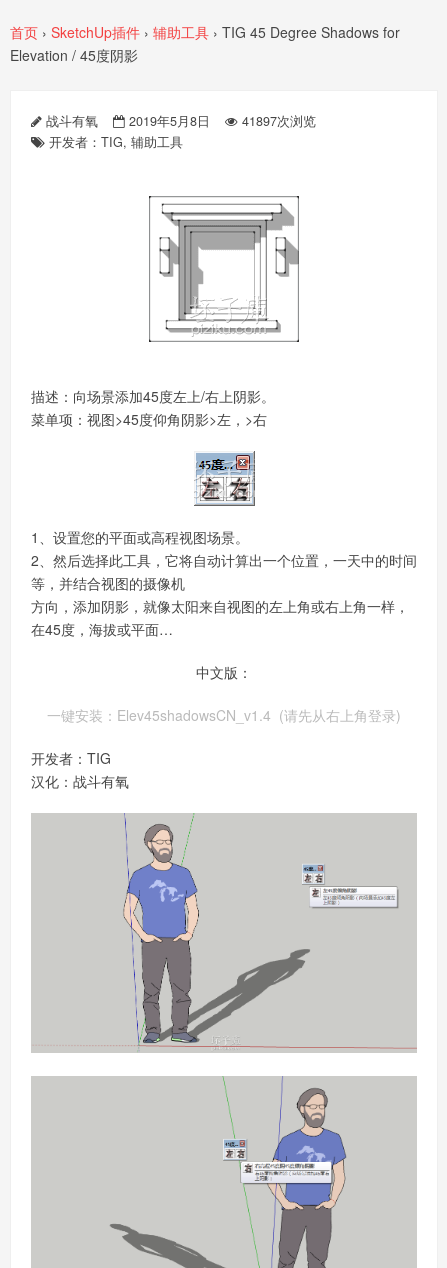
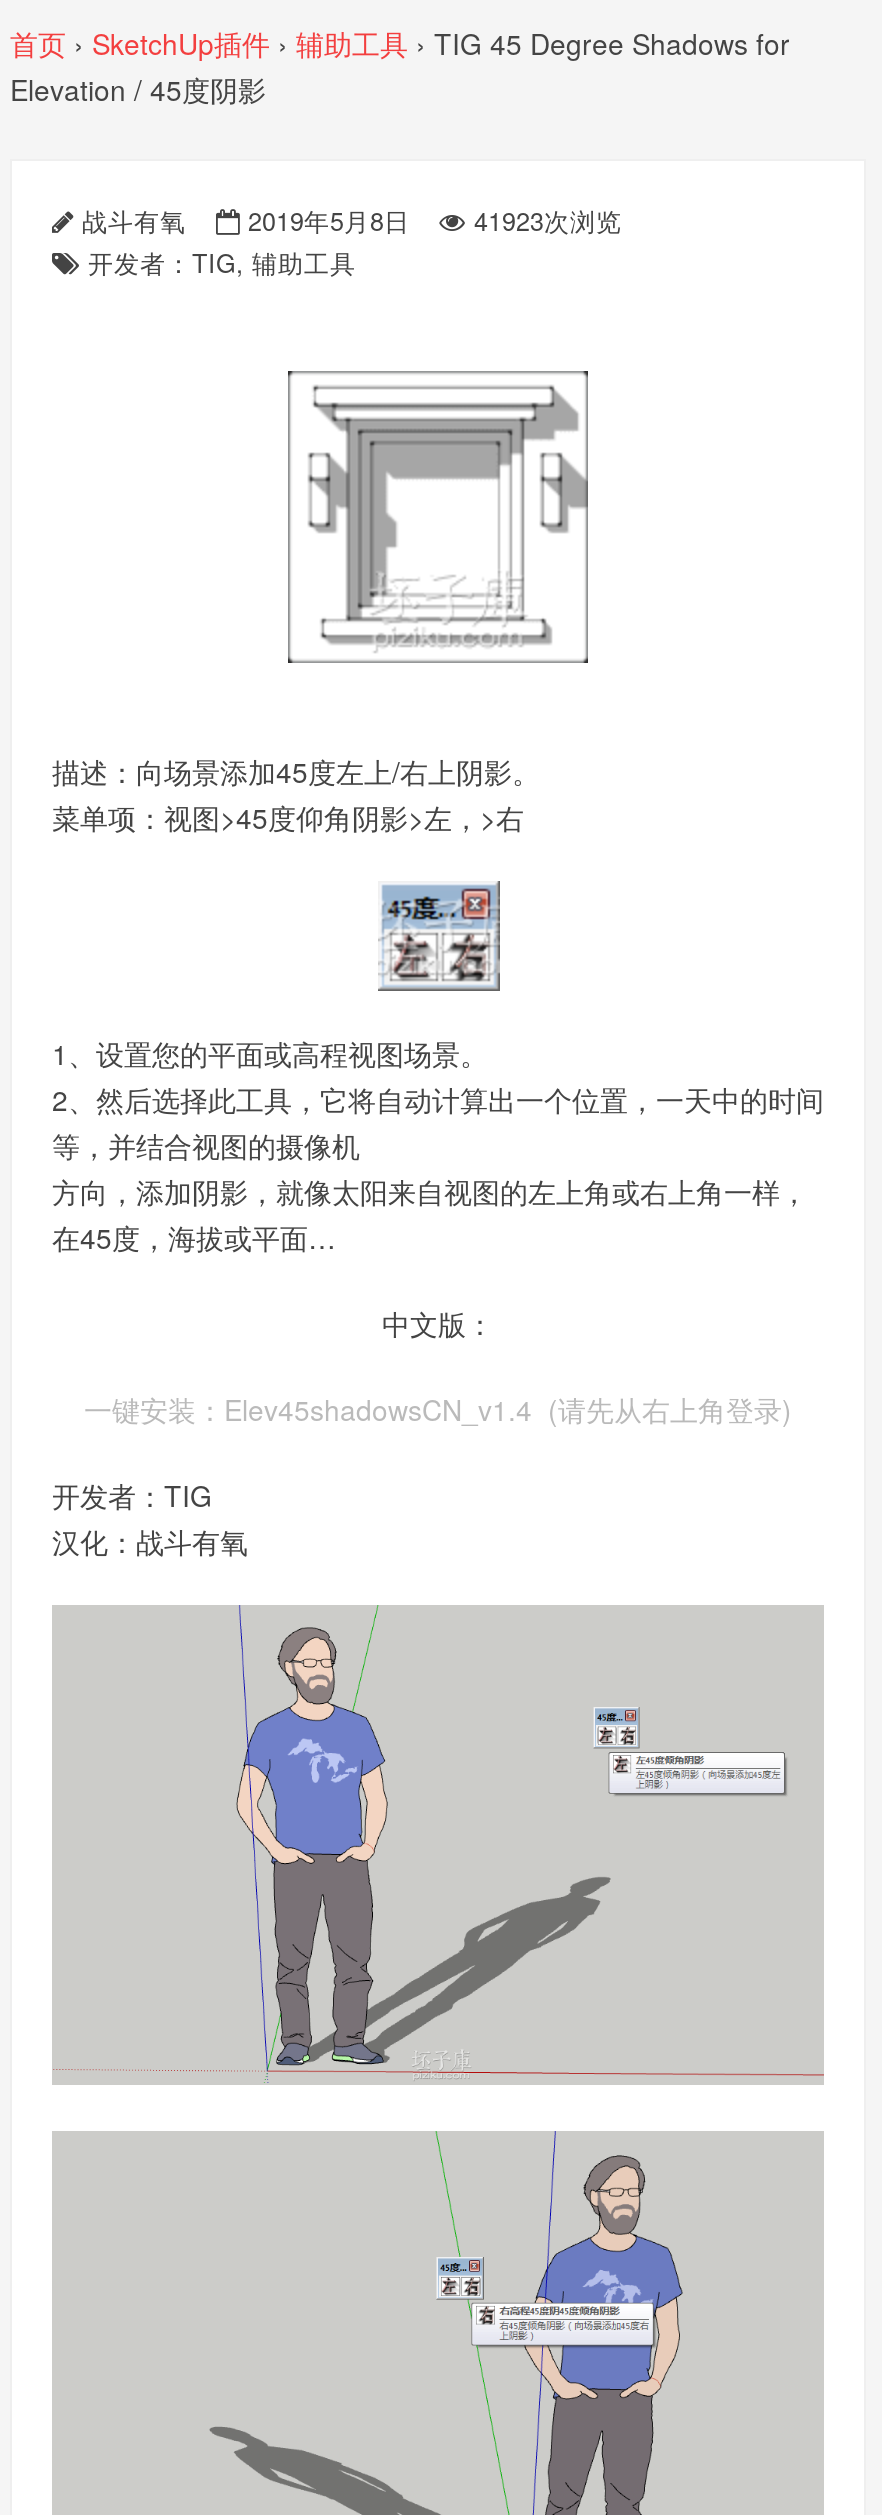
- 41897次浏览
+ 41923次浏览
